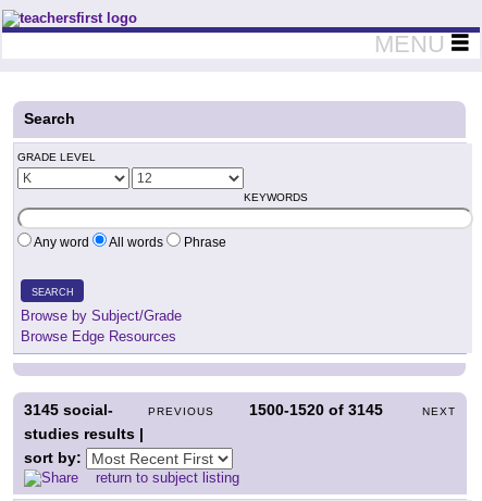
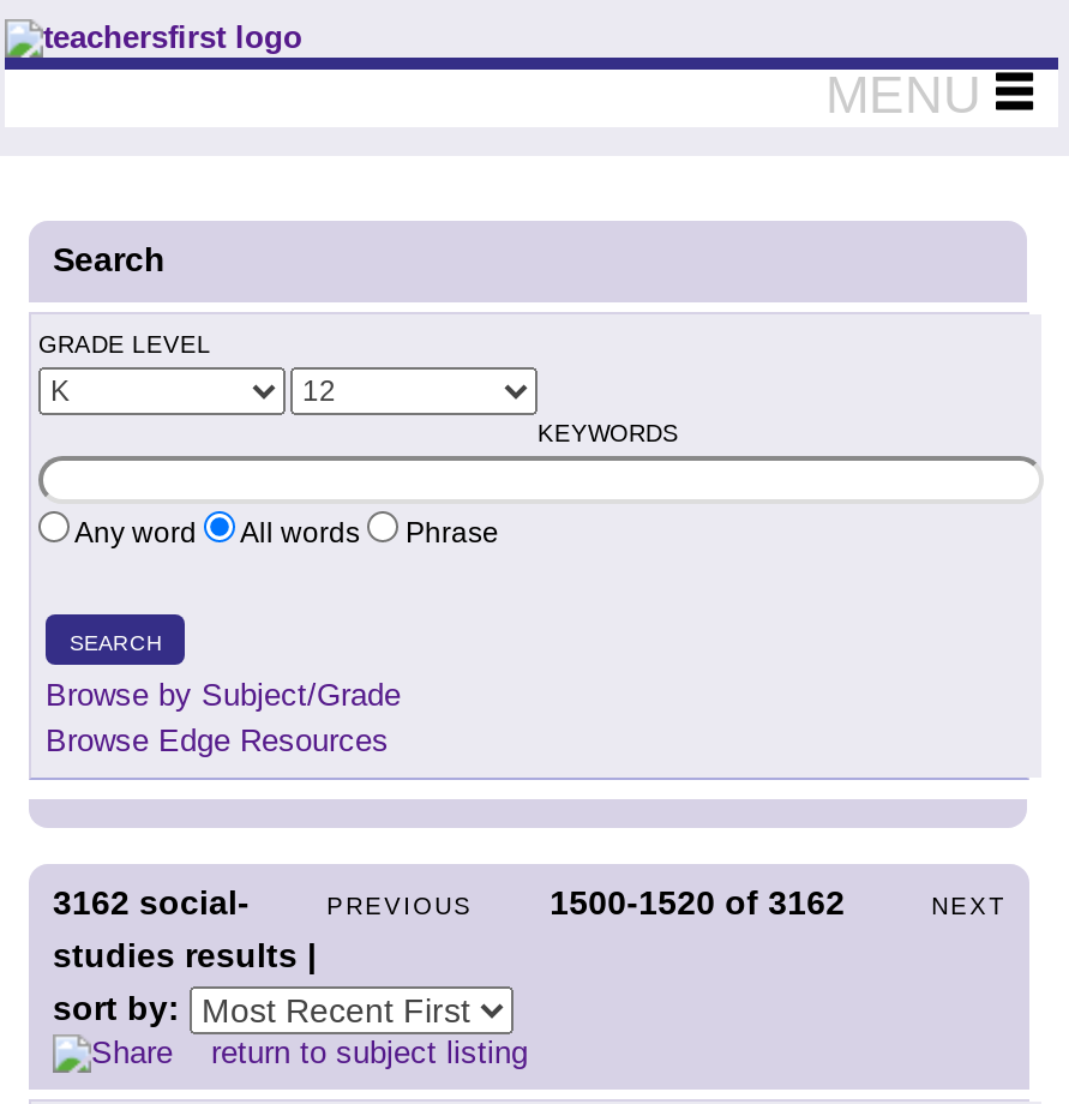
- 3145 social-
+ 3162 social-

- 1500-1520 of 3145
+ 1500-1520 of 3162
